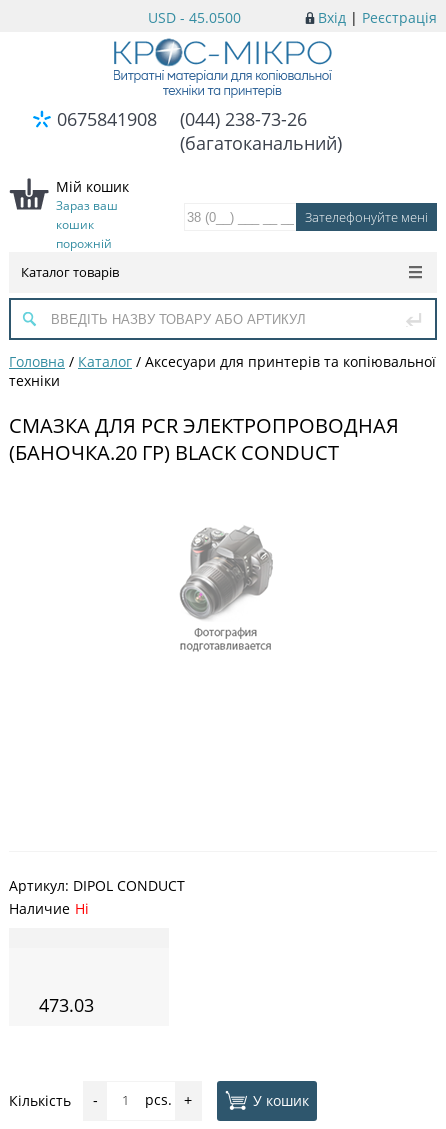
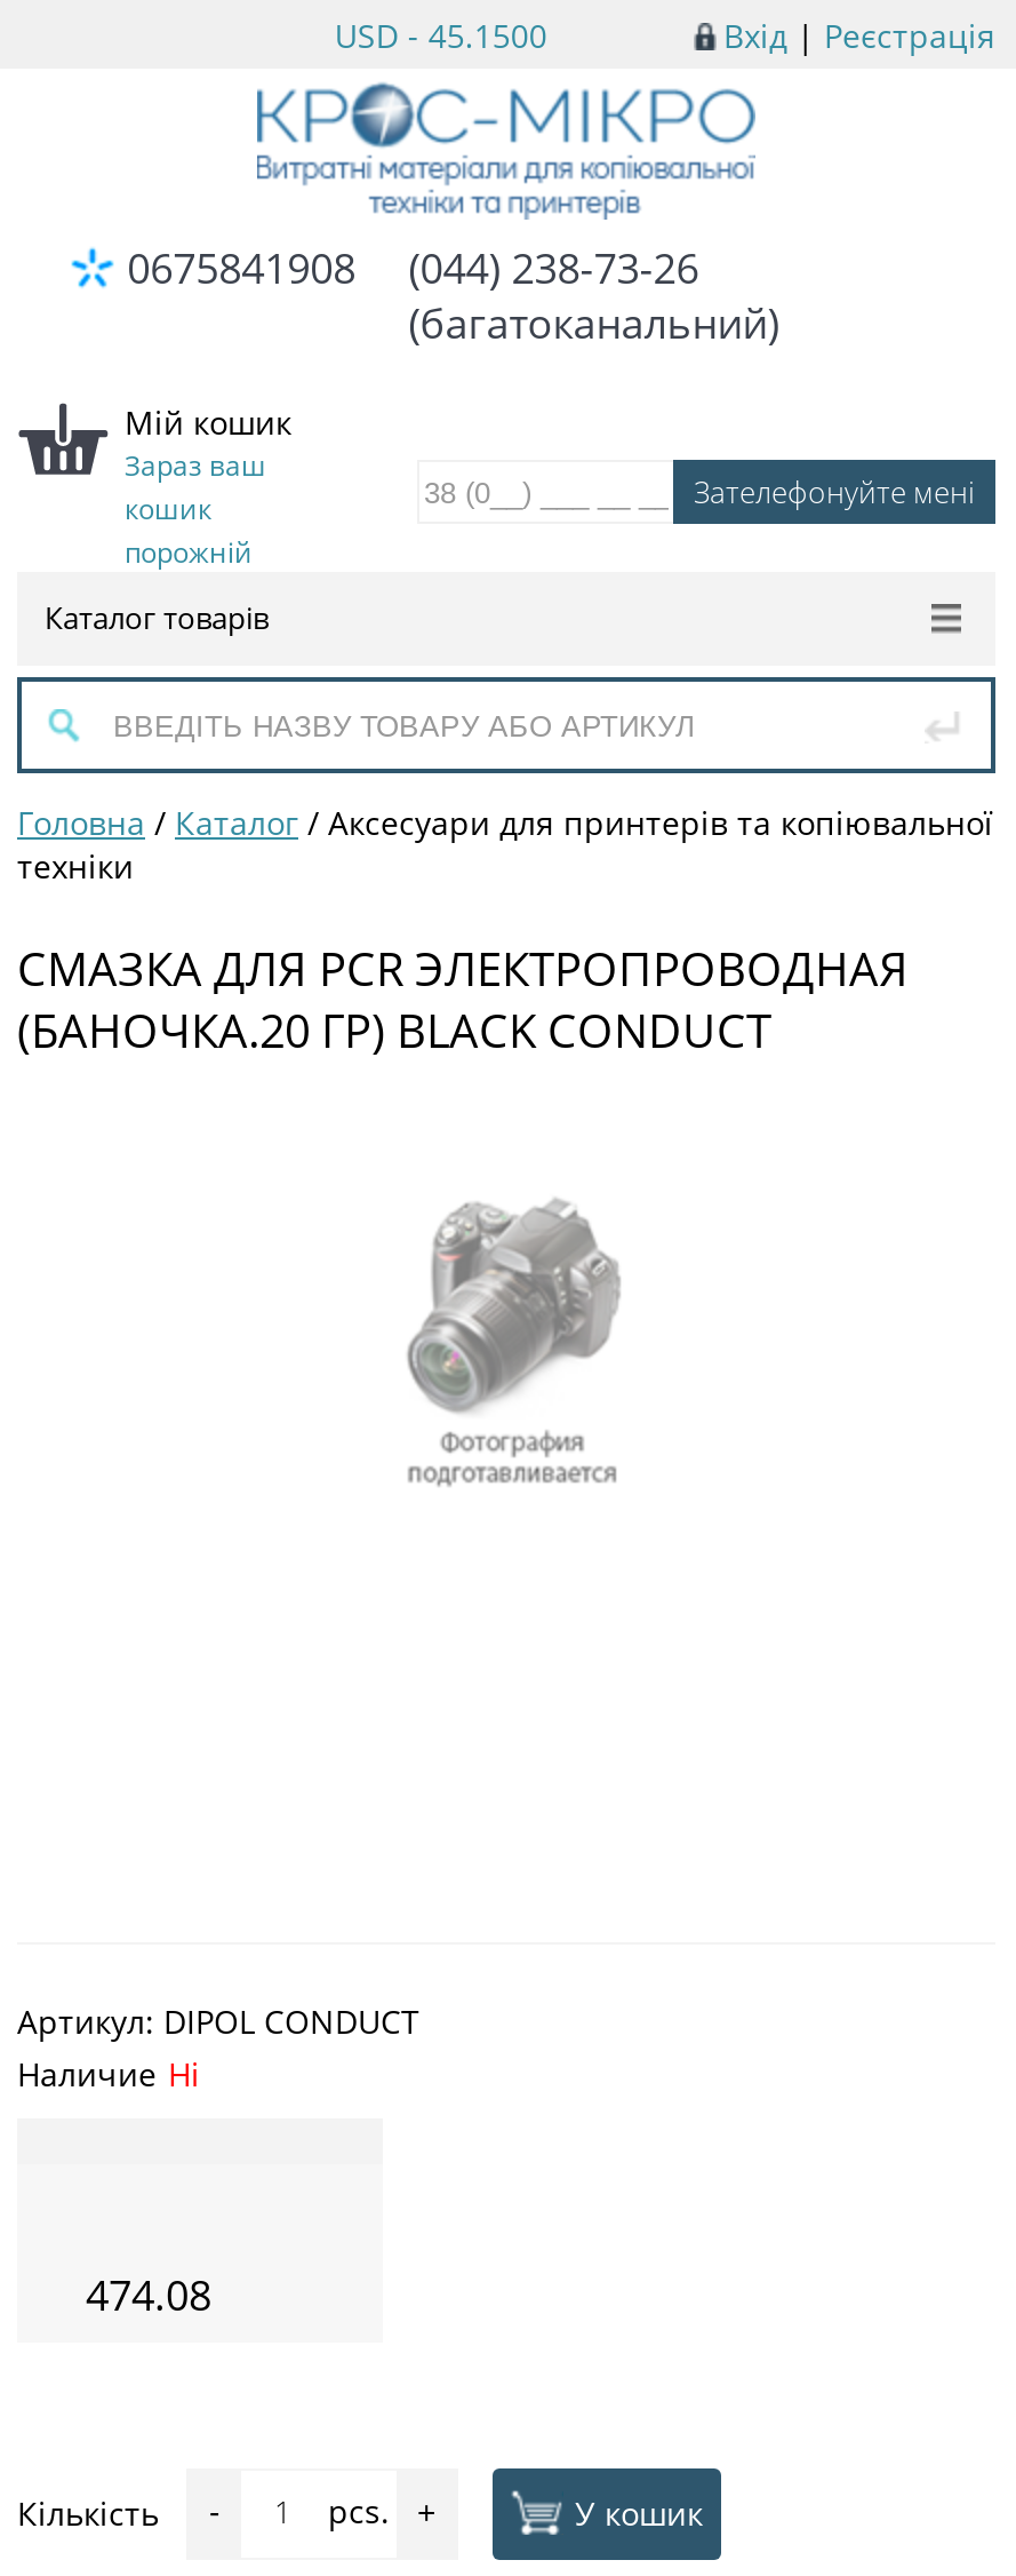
- USD - 45.0500
+ USD - 45.1500

- 473.03
+ 474.08
